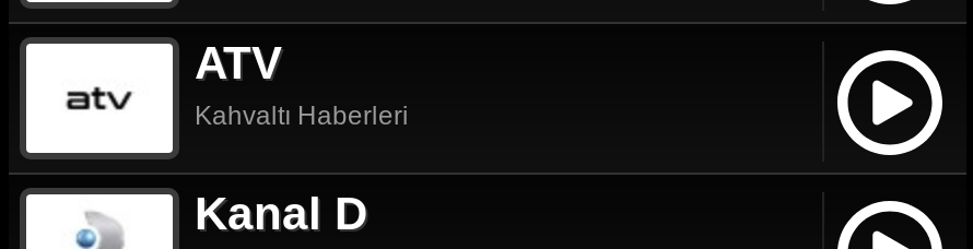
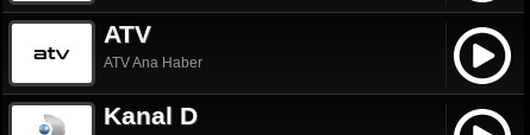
- Kahvaltı Haberleri
+ ATV Ana Haber
